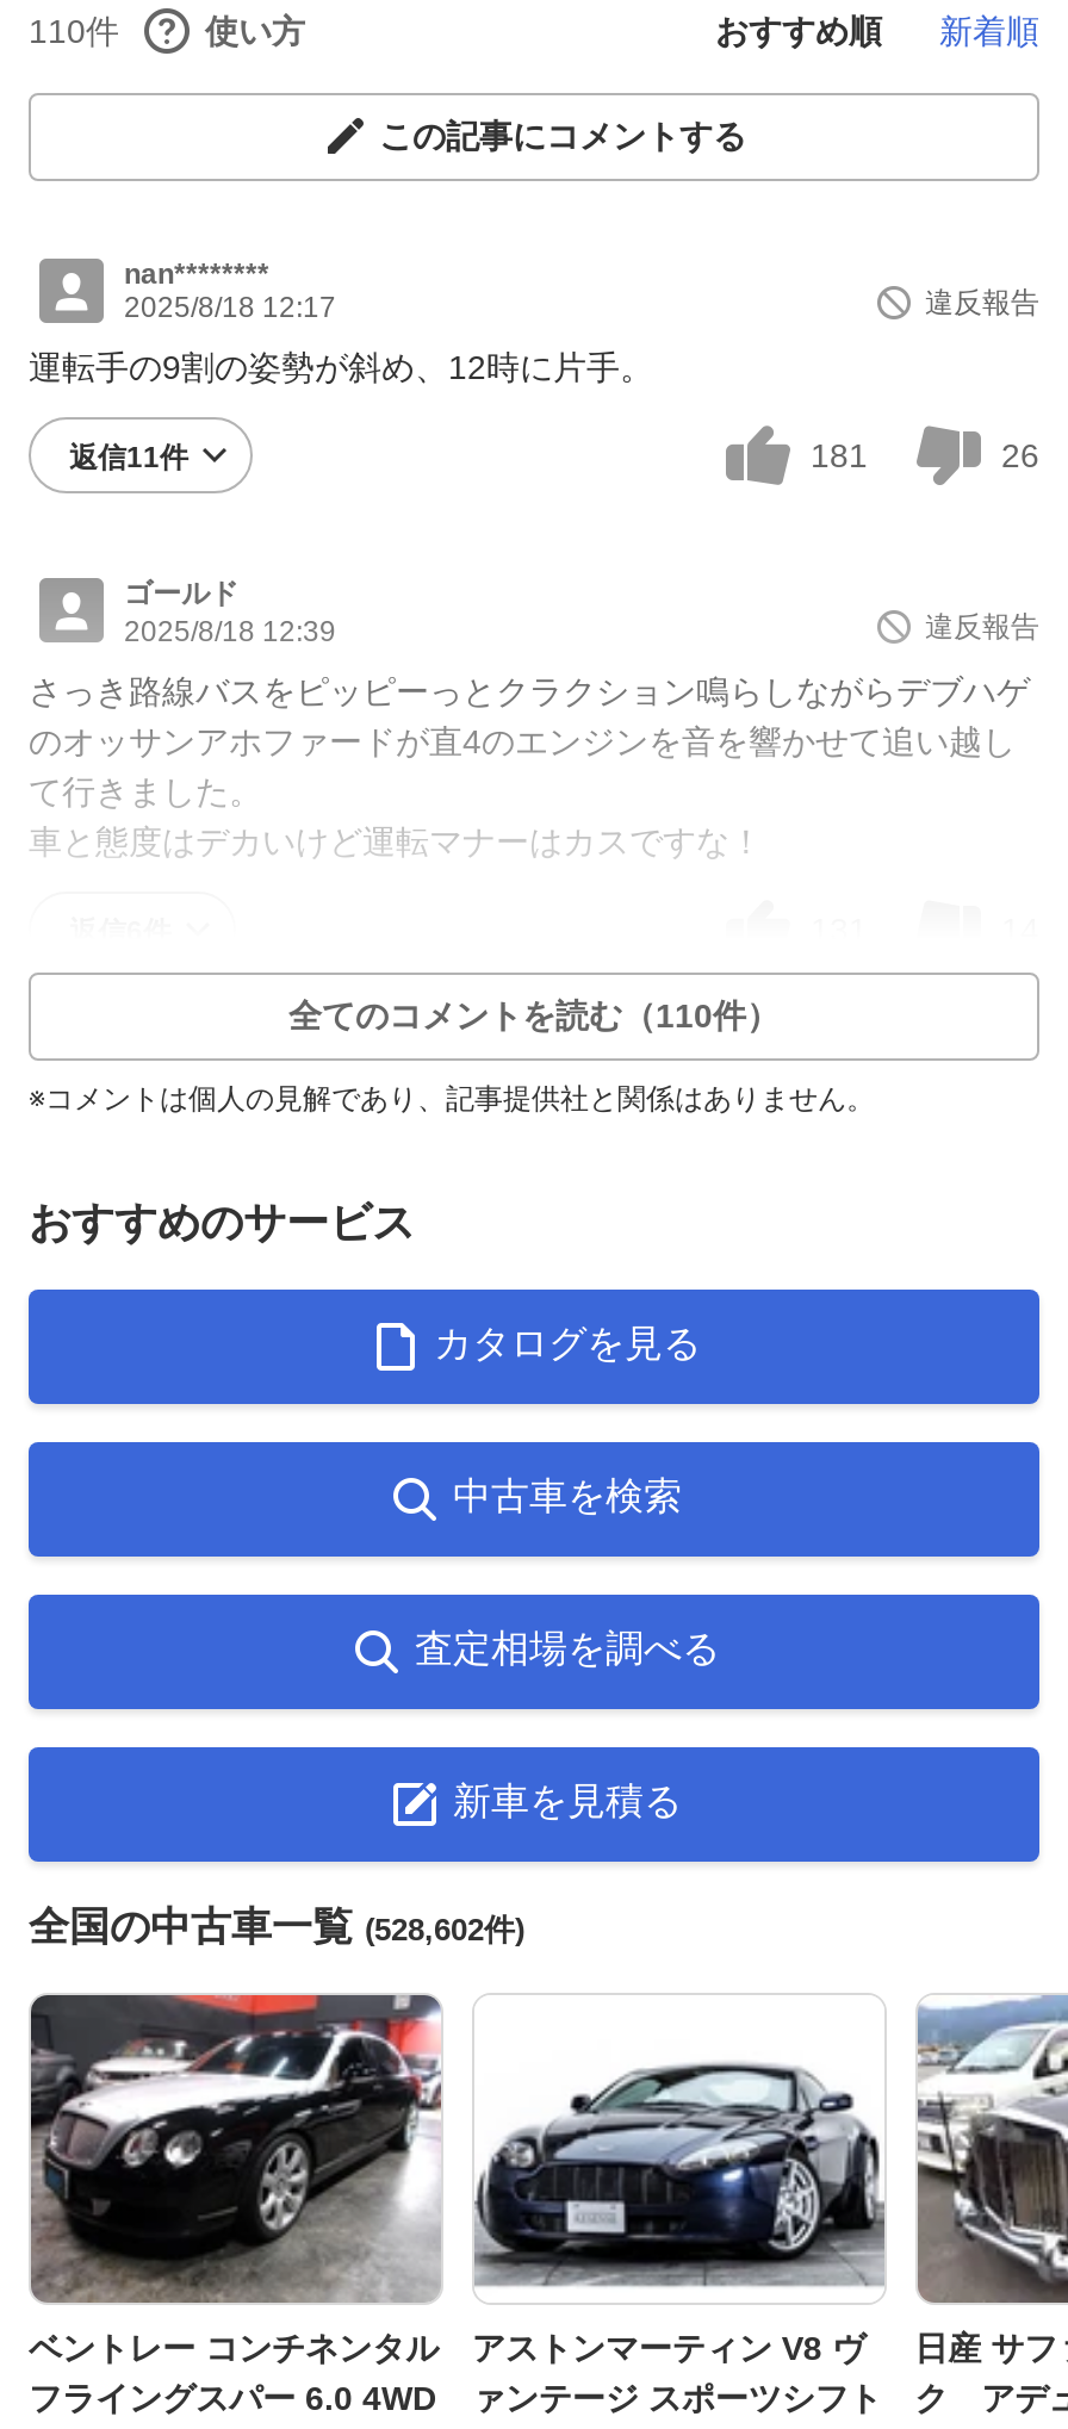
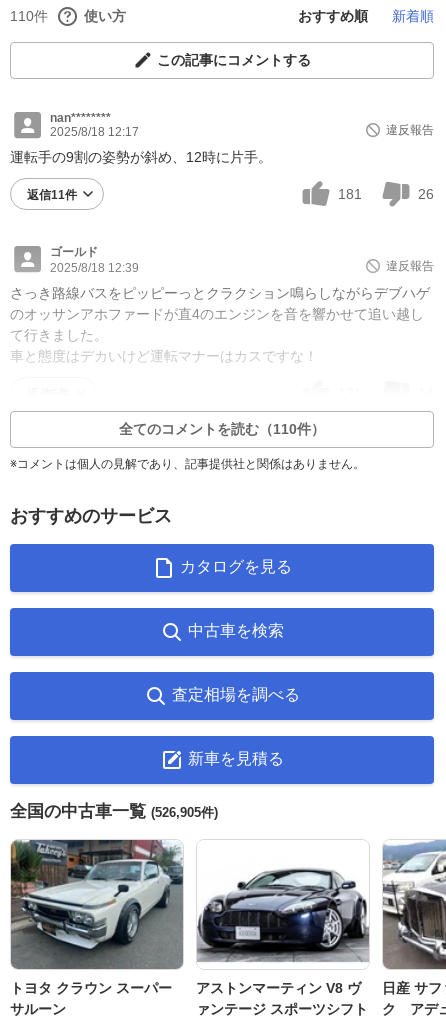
- 全国の中古車一覧(528,602件)
+ 全国の中古車一覧(526,905件)

- [image]
- ベントレー コンチネンタル
- フライングスパー 6.0 4WD
+ [image]
+ トヨタ クラウン スーパー
+ サルーン
